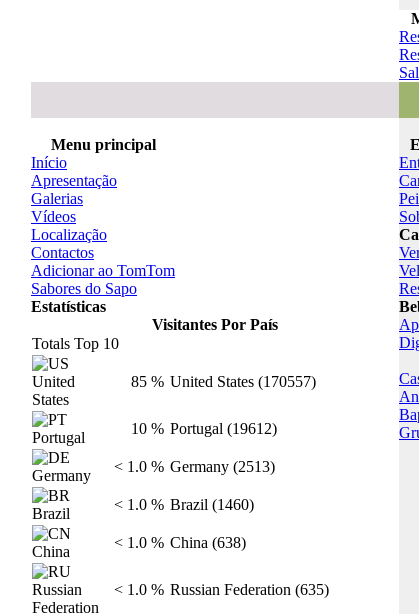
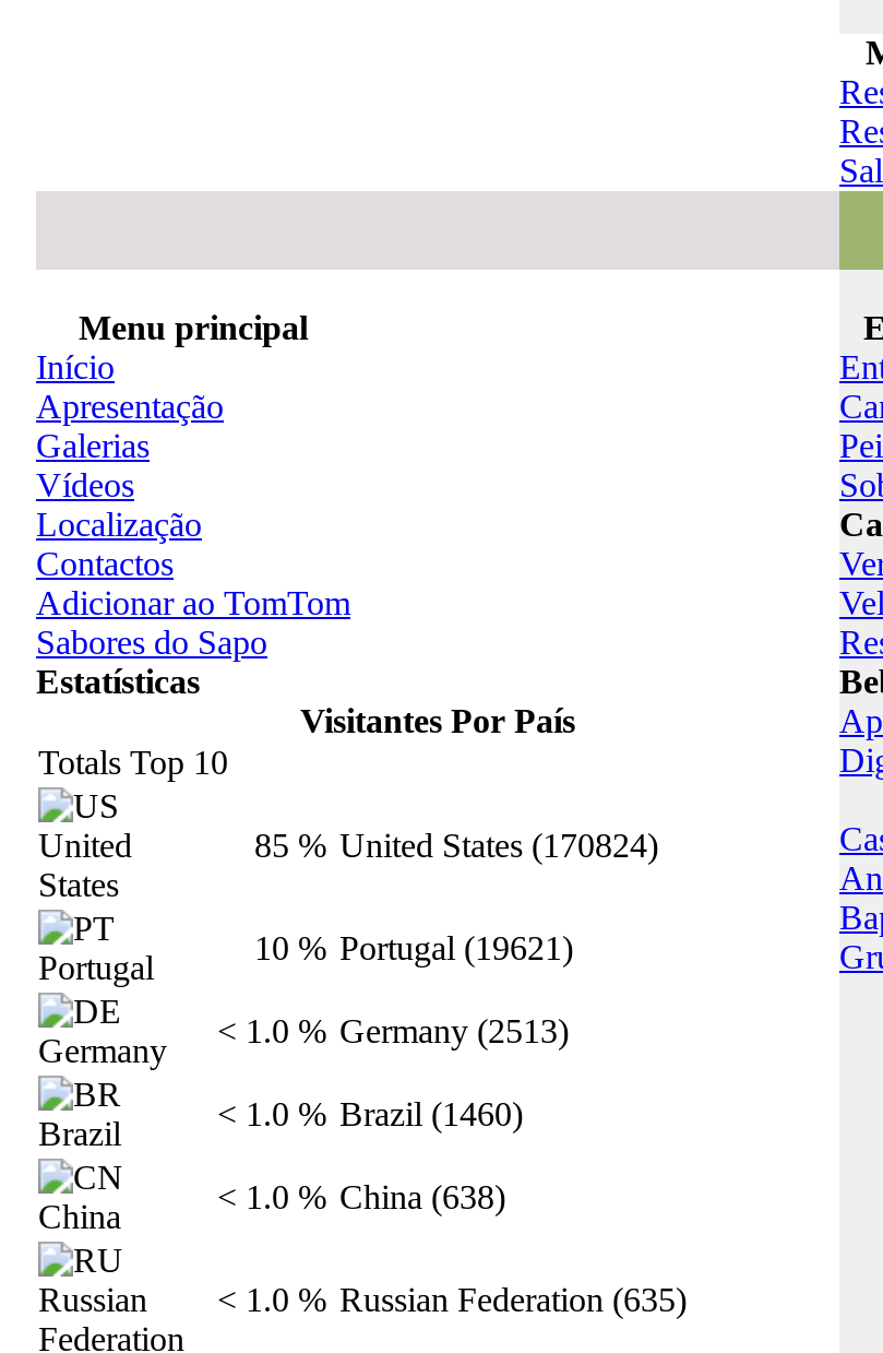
- 85 % United States (170557)
+ 85 % United States (170824)

- 10 % Portugal (19612)
+ 10 % Portugal (19621)
